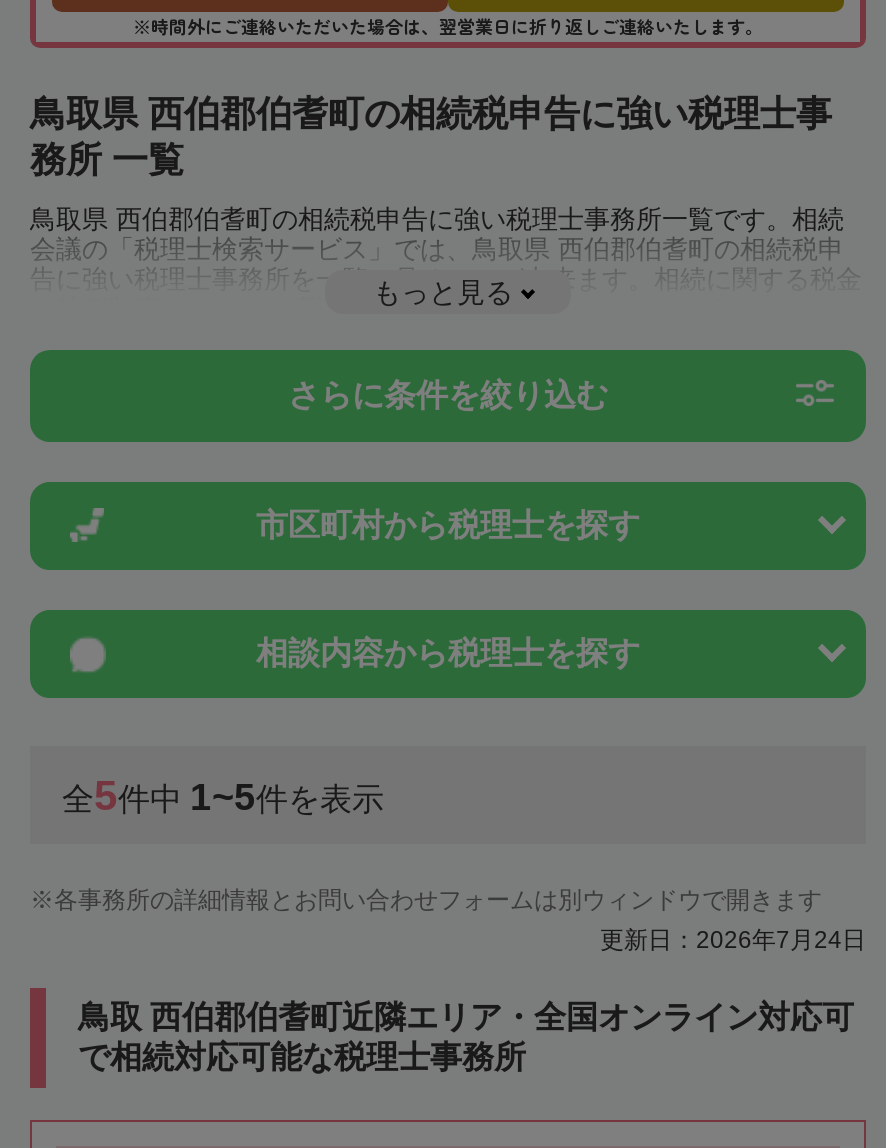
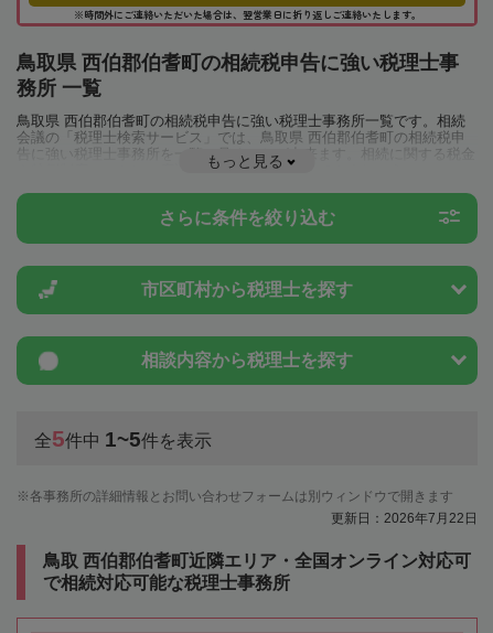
- 更新日：2026年7月24日
+ 更新日：2026年7月22日
